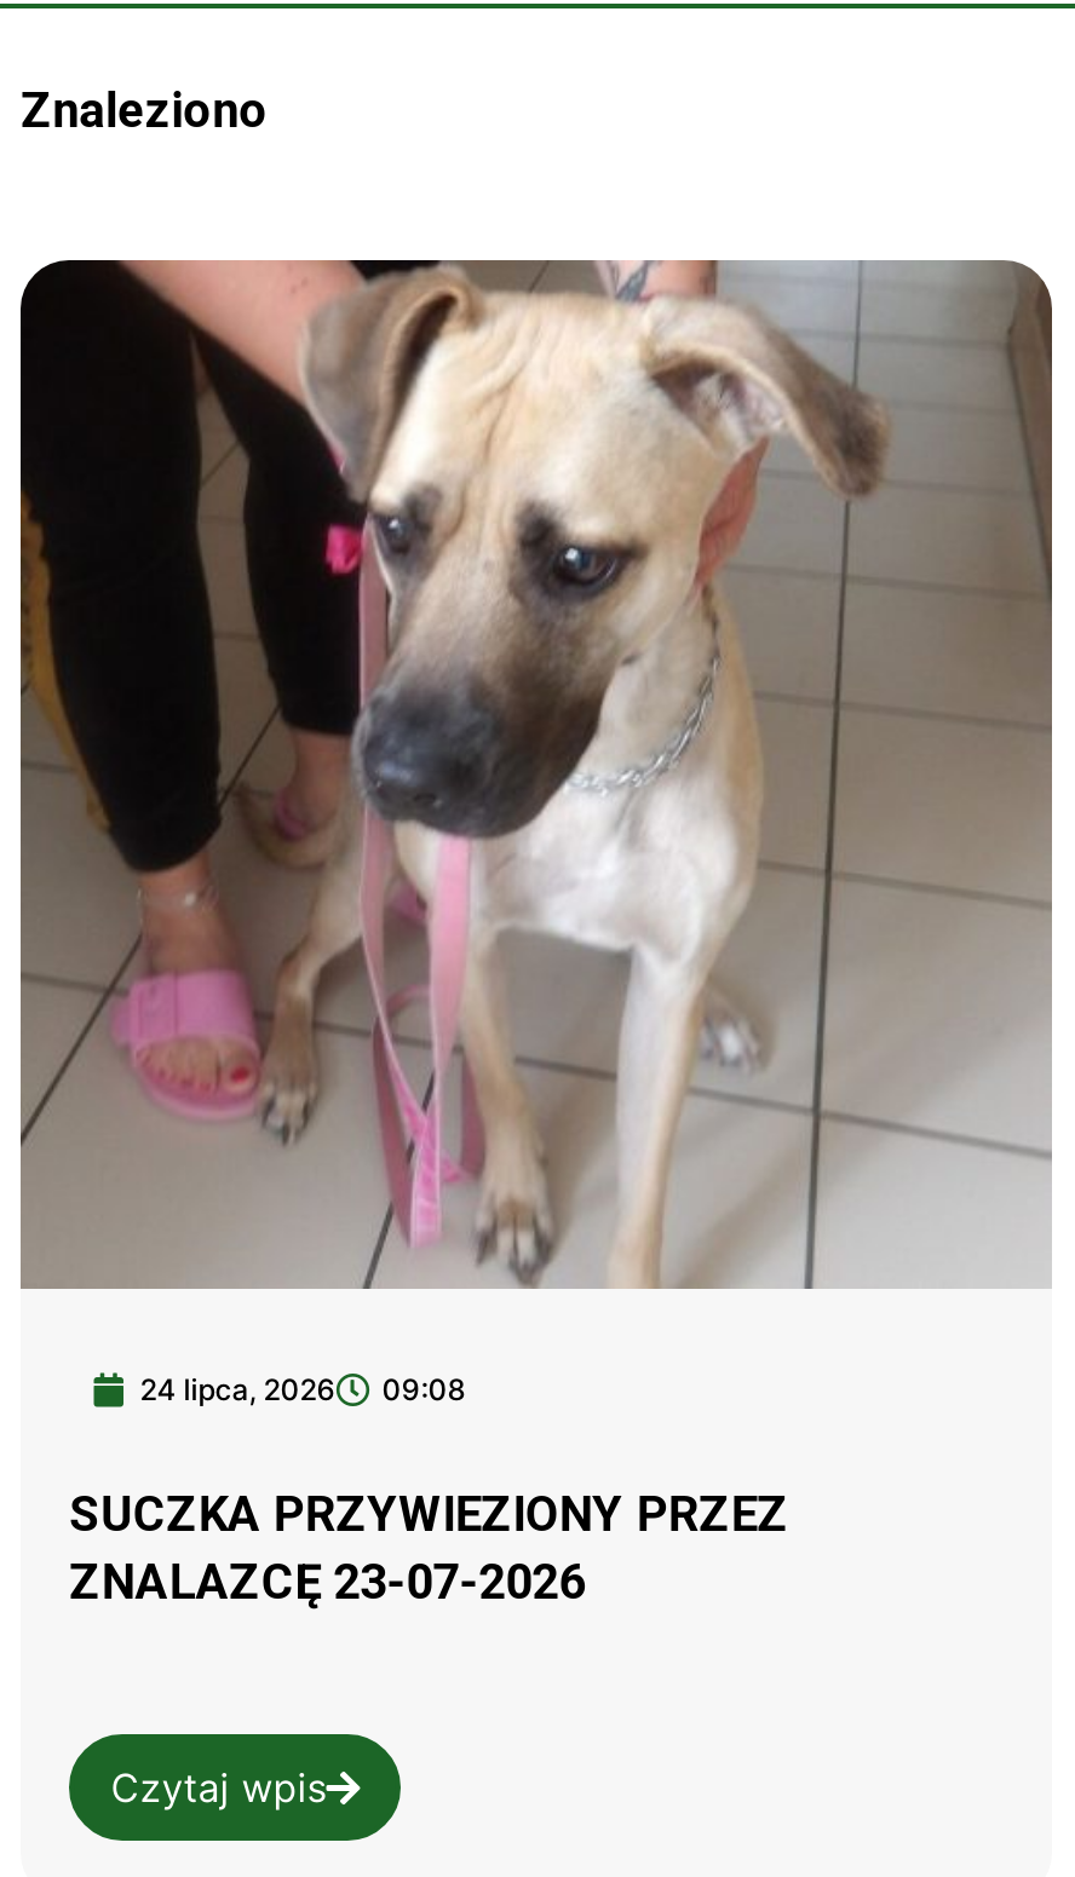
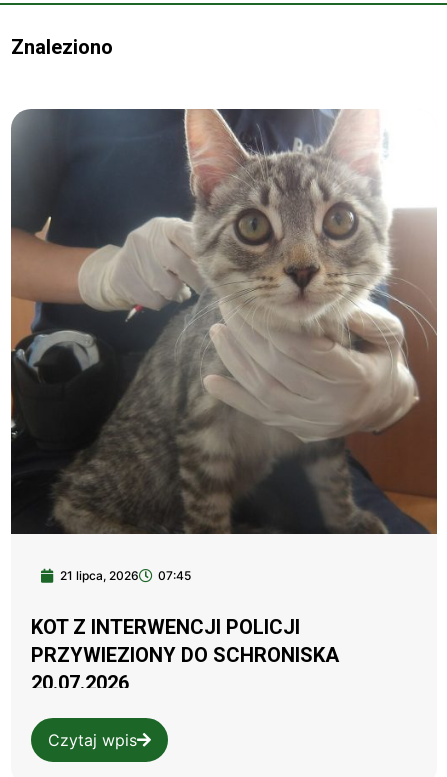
- [image]
- 24 lipca, 2026
- 09:08
+ [image]
+ 21 lipca, 2026
+ 07:45

- SUCZKA PRZYWIEZIONY PRZEZ
- ZNALAZCĘ 23-07-2026
+ KOT Z INTERWENCJI POLICJI
+ PRZYWIEZIONY DO SCHRONISKA
+ 20.07.2026
